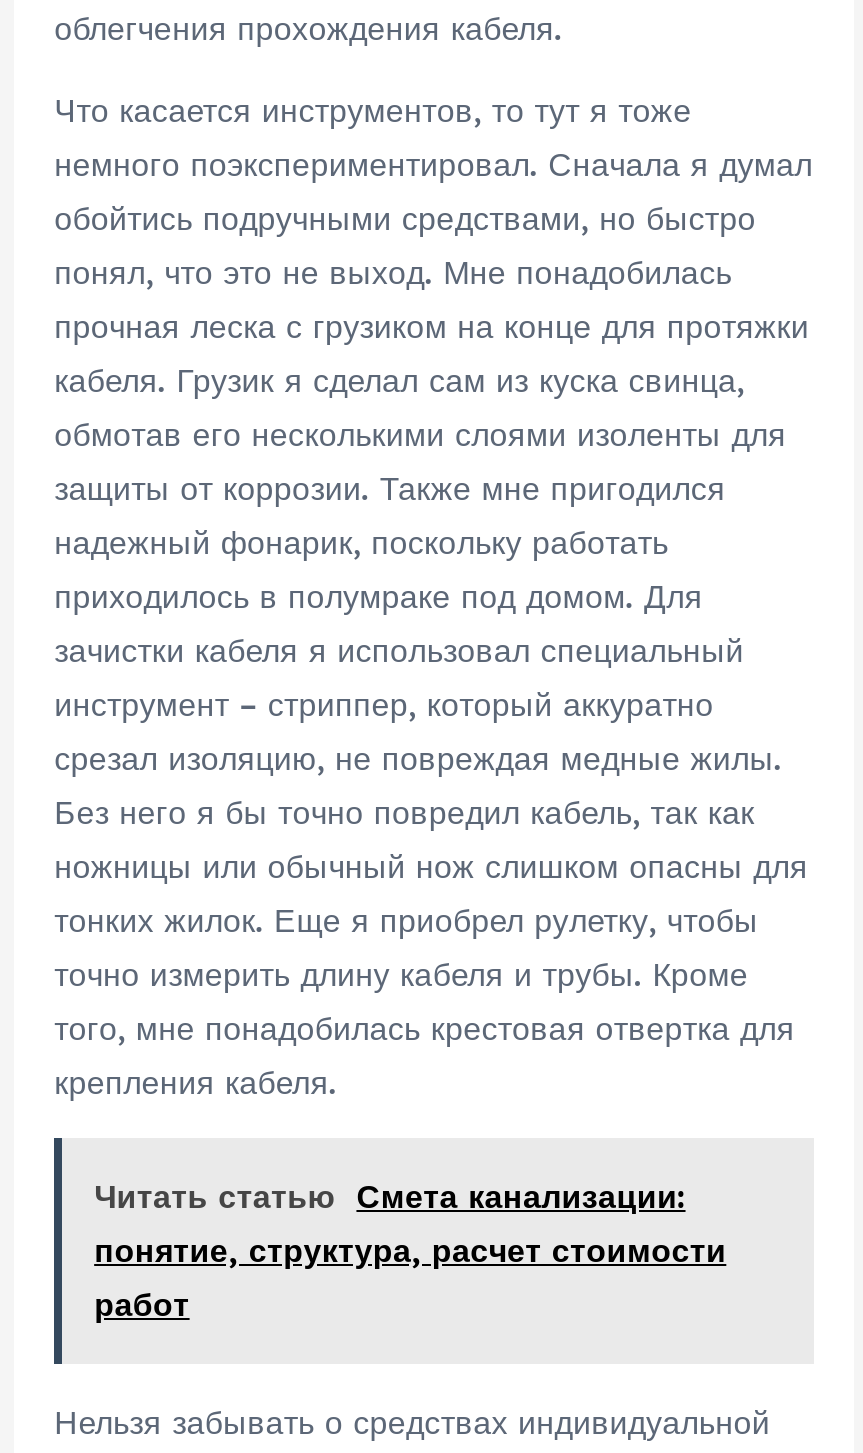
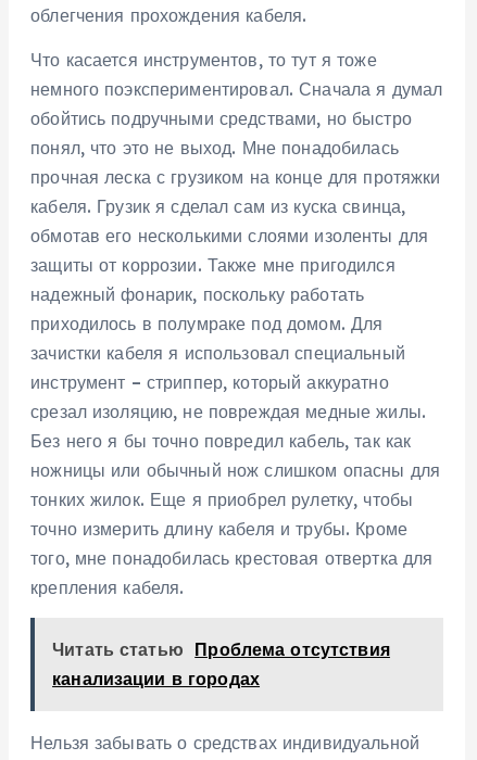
- Читать статью Смета канализации:
- понятие, структура, расчет стоимости
- работ
+ Читать статью Проблема отсутствия
+ канализации в городах
